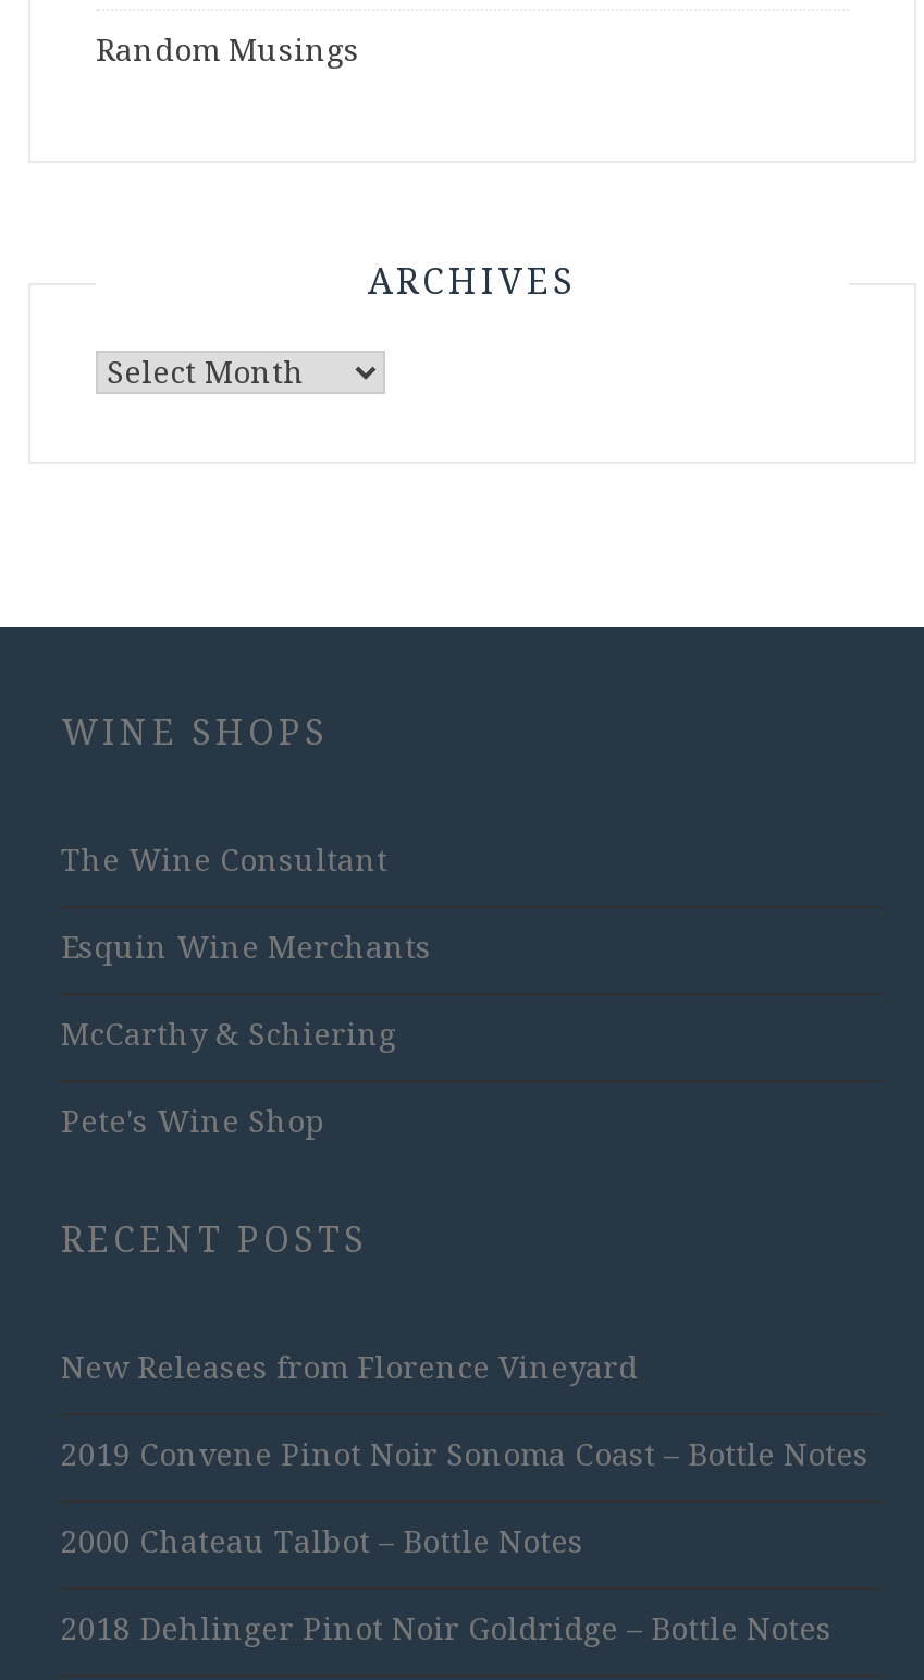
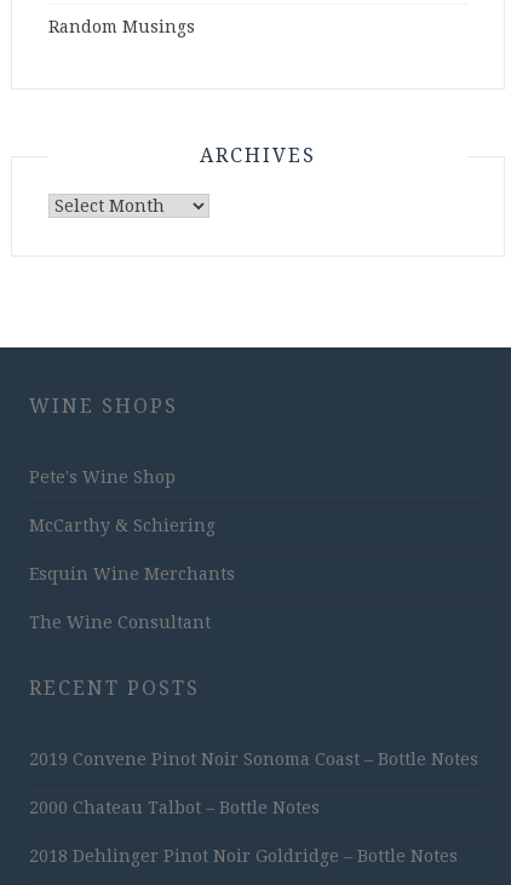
moved down: McCarthy & Schiering | Esquin Wine Merchants | The Wine Consultant

moved up: Pete's Wine Shop

- New Releases from Florence Vineyard
